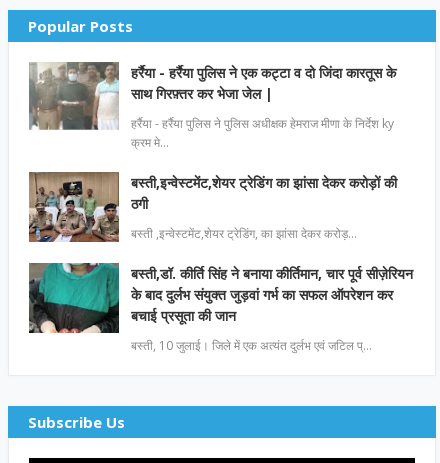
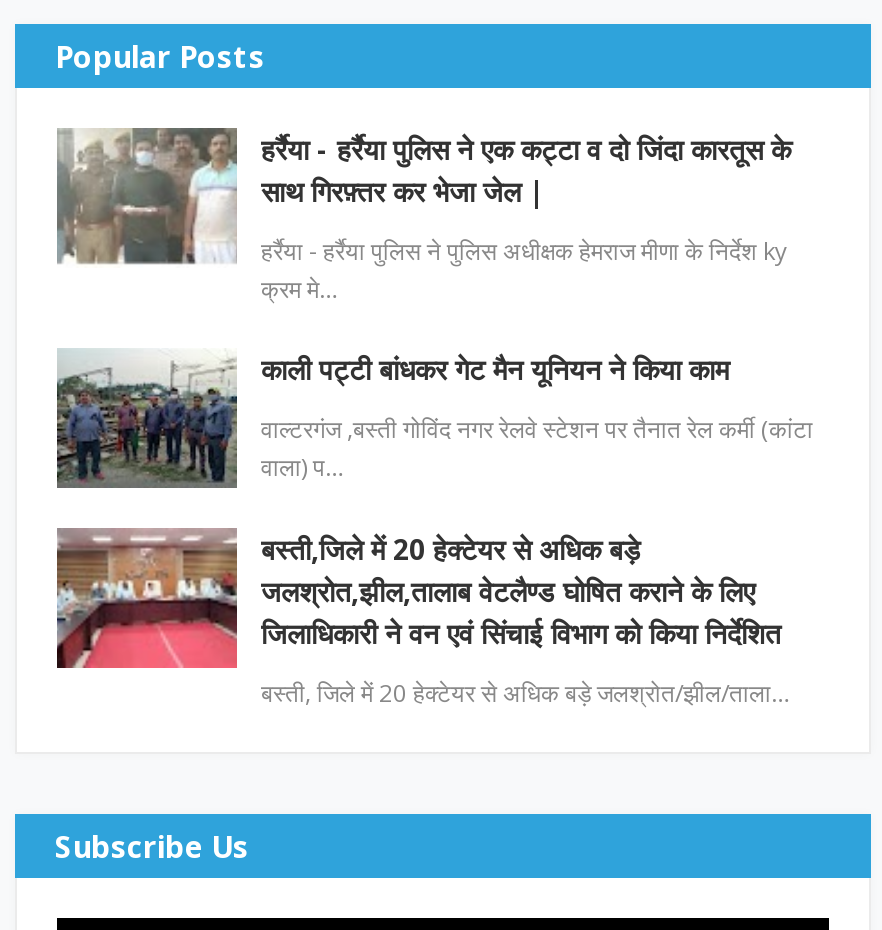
- [image]
- बस्ती,इन्वेस्टमेंट,शेयर ट्रेडिंग का झांसा देकर करोड़ों की
- ठगी
+ [image]
+ काली पट्टी बांधकर गेट मैन यूनियन ने किया काम

- बस्ती ,इन्वेस्टमेंट,शेयर ट्रेडिंग, का झांसा देकर करोड़…
+ वाल्टरगंज ,बस्ती गोविंद नगर रेलवे स्टेशन पर तैनात रेल कर्मी (कांटा
+ वाला) प…

- [image]
- बस्ती,डॉ. कीर्ति सिंह ने बनाया कीर्तिमान, चार पूर्व सीज़ेरियन
- के बाद दुर्लभ संयुक्त जुड़वां गर्भ का सफल ऑपरेशन कर
- बचाई प्रसूता की जान
+ [image]
+ बस्ती,जिले में 20 हेक्टेयर से अधिक बड़े
+ जलश्रोत,झील,तालाब वेटलैण्ड घोषित कराने के लिए
+ जिलाधिकारी ने वन एवं सिंचाई विभाग को किया निर्देशित

- बस्ती, 10 जुलाई। जिले में एक अत्यंत दुर्लभ एवं जटिल प्…
+ बस्ती, जिले में 20 हेक्टेयर से अधिक बड़े जलश्रोत/झील/ताला…
